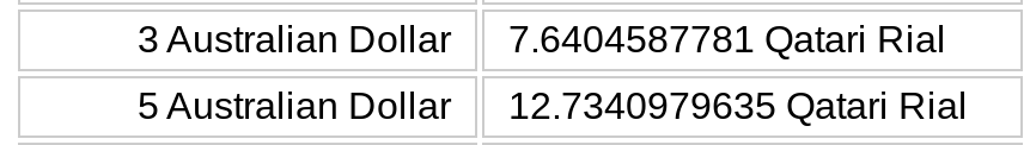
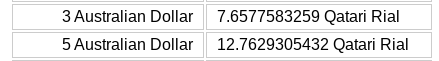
- 3 Australian Dollar 7.6404587781 Qatari Rial
+ 3 Australian Dollar 7.6577583259 Qatari Rial

- 5 Australian Dollar 12.7340979635 Qatari Rial
+ 5 Australian Dollar 12.7629305432 Qatari Rial
